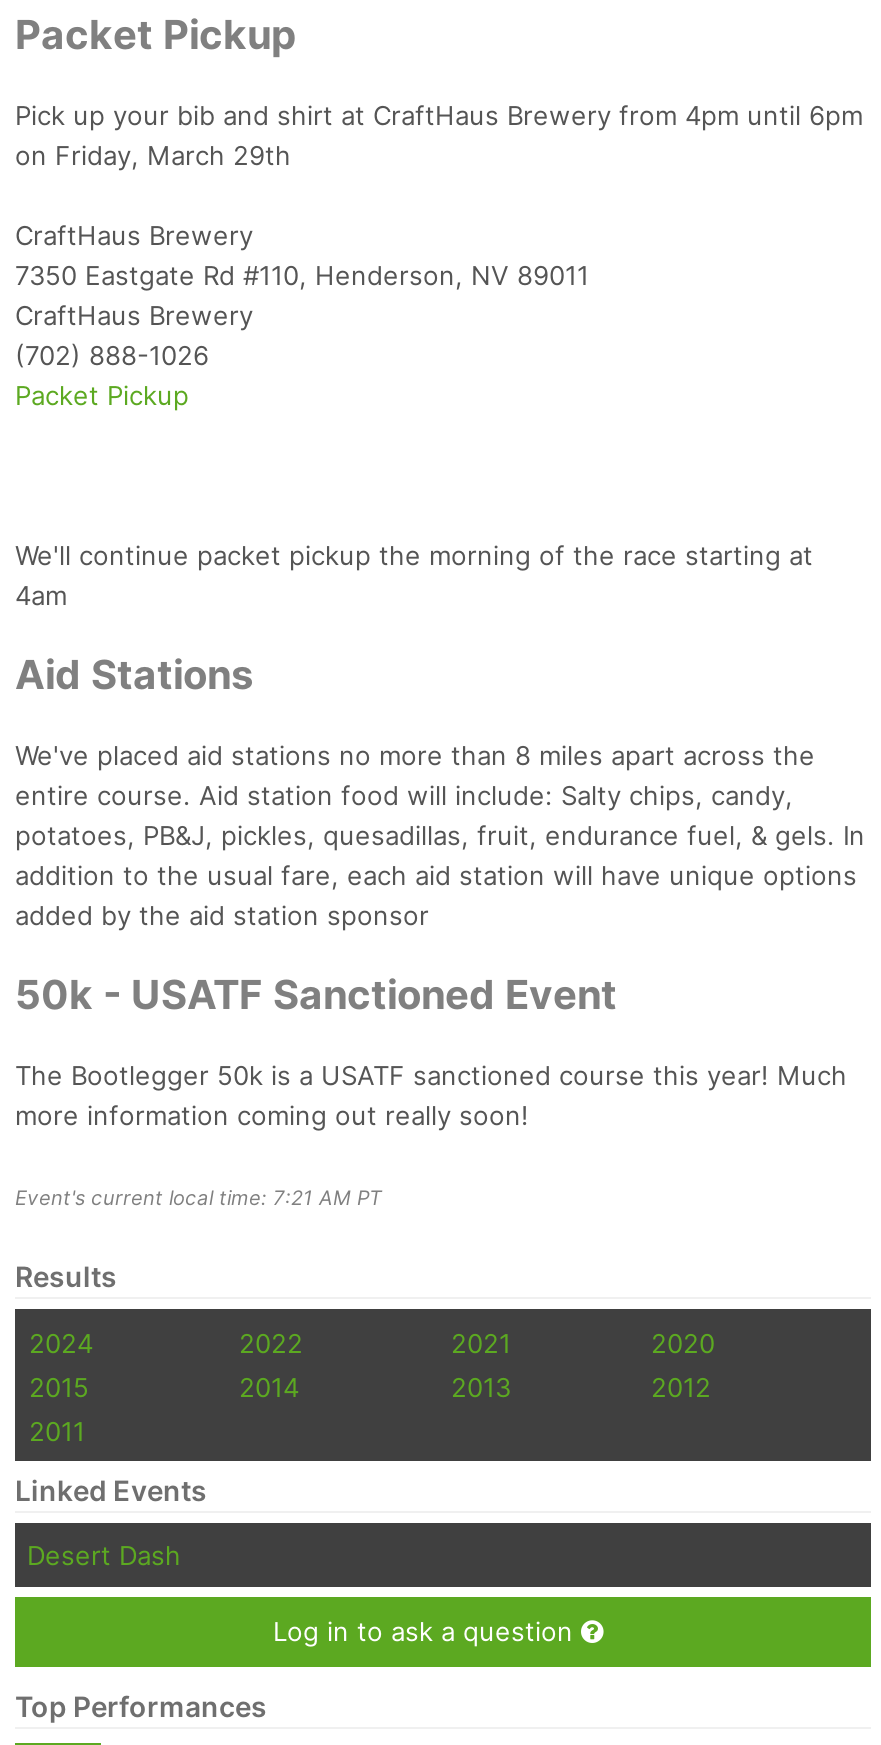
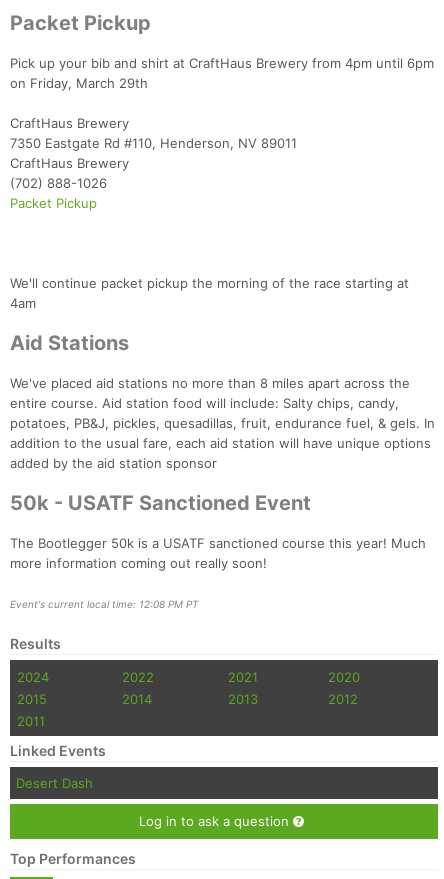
- Event's current local time: 7:21 AM PT
+ Event's current local time: 12:08 PM PT
